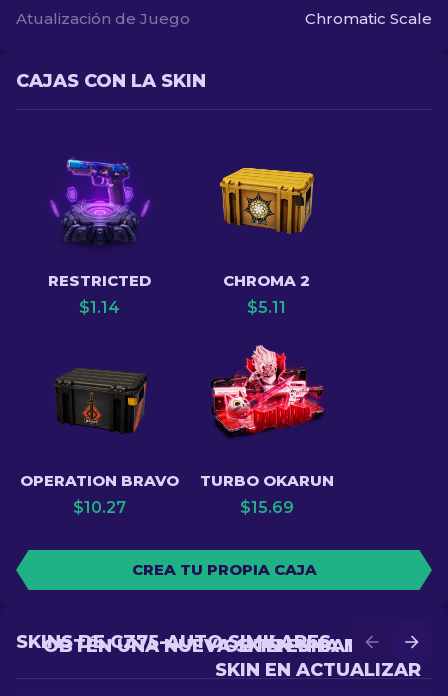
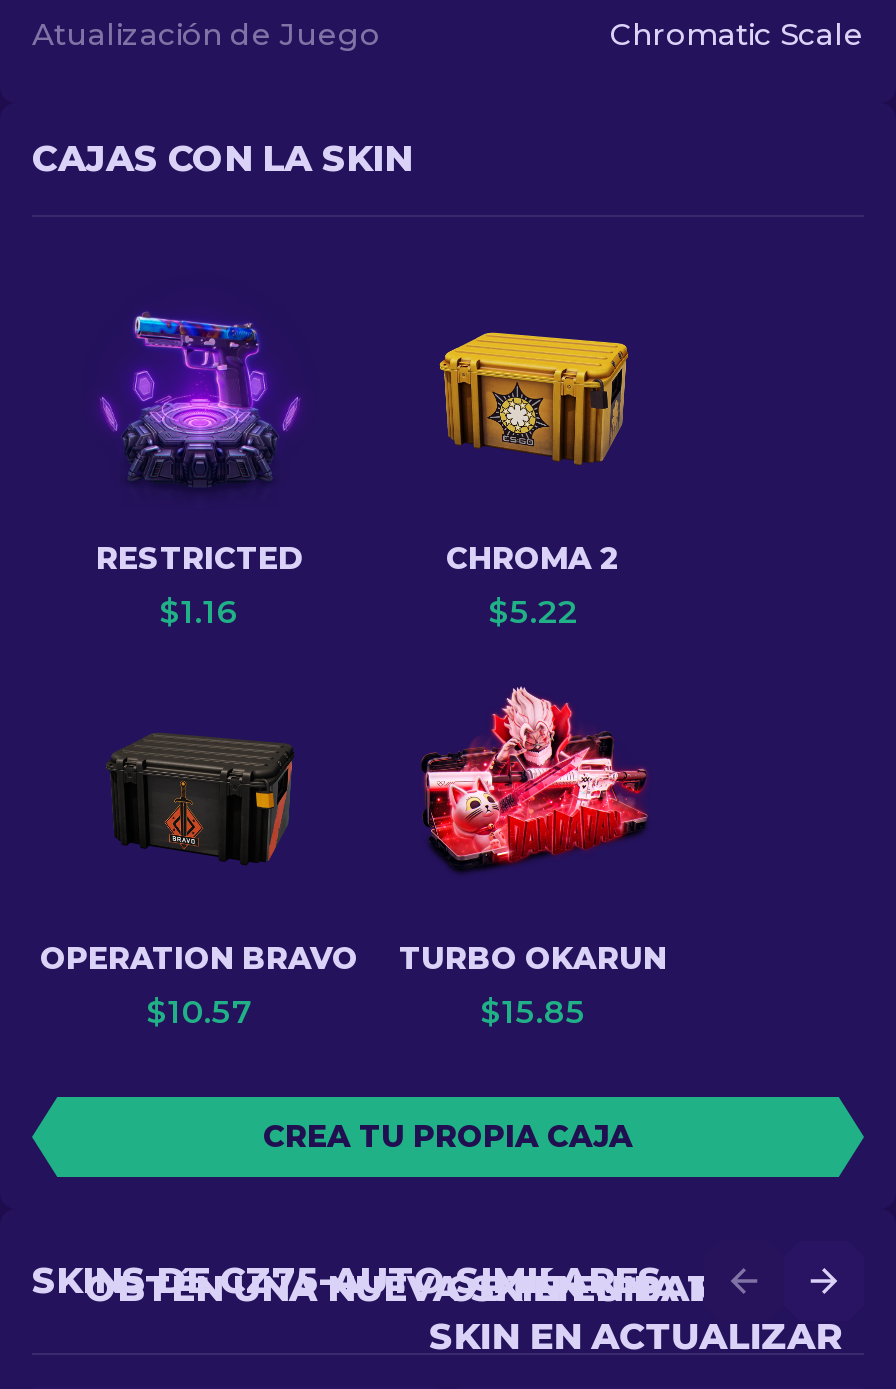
- $1.14
+ $1.16

- $5.11
+ $5.22

- $10.27
+ $10.57

- $15.69
+ $15.85
